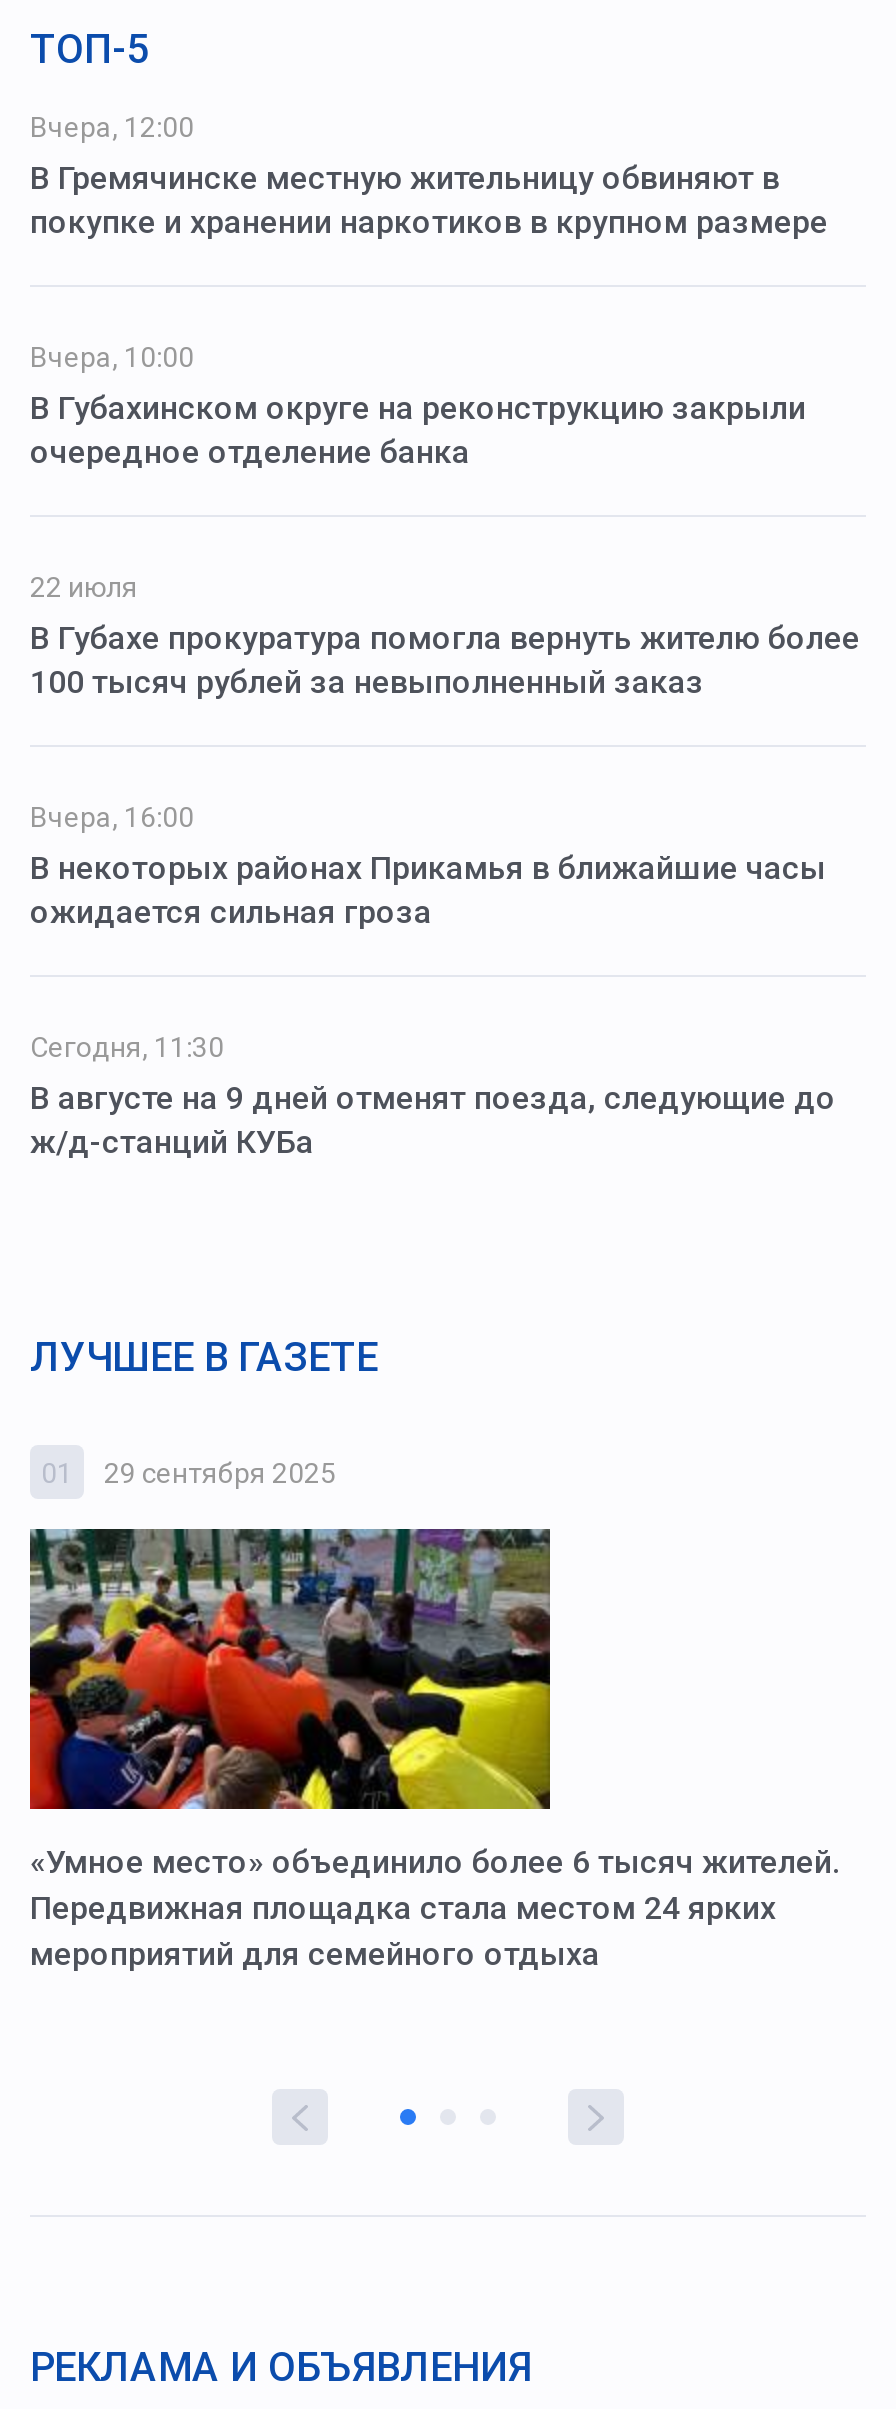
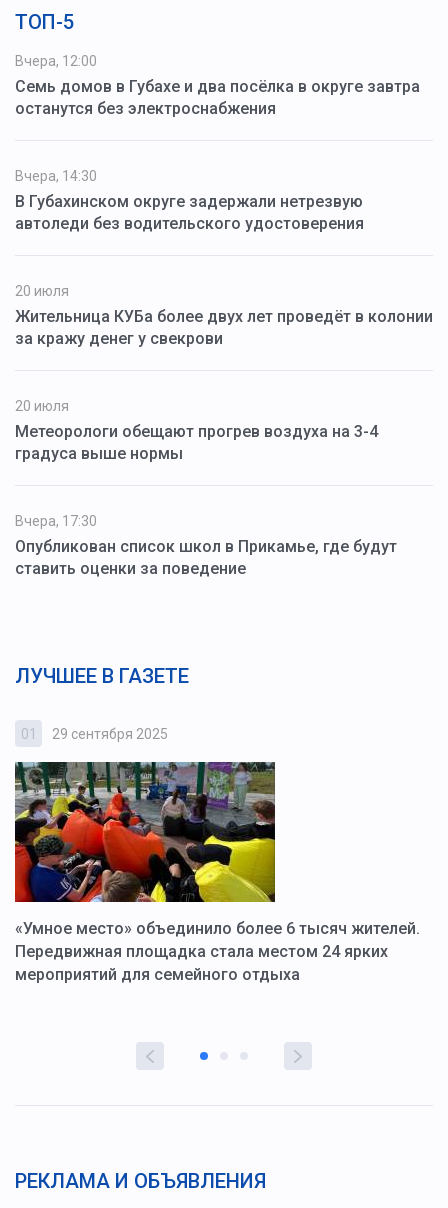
- В Гремячинске местную жительницу обвиняют в
- покупке и хранении наркотиков в крупном размере
+ Семь домов в Губахе и два посёлка в округе завтра
+ останутся без электроснабжения

- Вчера, 10:00
- В Губахинском округе на реконструкцию закрыли
- очередное отделение банка
+ Вчера, 14:30
+ В Губахинском округе задержали нетрезвую
+ автоледи без водительского удостоверения

- 22 июля
- В Губахе прокуратура помогла вернуть жителю более
- 100 тысяч рублей за невыполненный заказ
+ 20 июля
+ Жительница КУБа более двух лет проведёт в колонии
+ за кражу денег у свекрови

- Вчера, 16:00
- В некоторых районах Прикамья в ближайшие часы
- ожидается сильная гроза
+ 20 июля
+ Метеорологи обещают прогрев воздуха на 3-4
+ градуса выше нормы

- Сегодня, 11:30
- В августе на 9 дней отменят поезда, следующие до
- ж/д-станций КУБа
+ Вчера, 17:30
+ Опубликован список школ в Прикамье, где будут
+ ставить оценки за поведение
